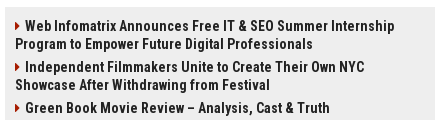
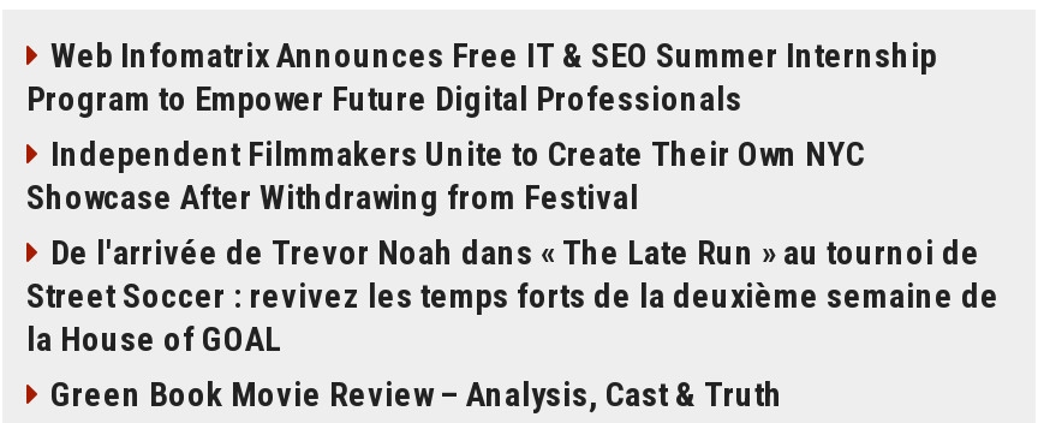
+ De l'arrivée de Trevor Noah dans « The Late Run » au tournoi de
+ Street Soccer : revivez les temps forts de la deuxième semaine de
+ la House of GOAL
